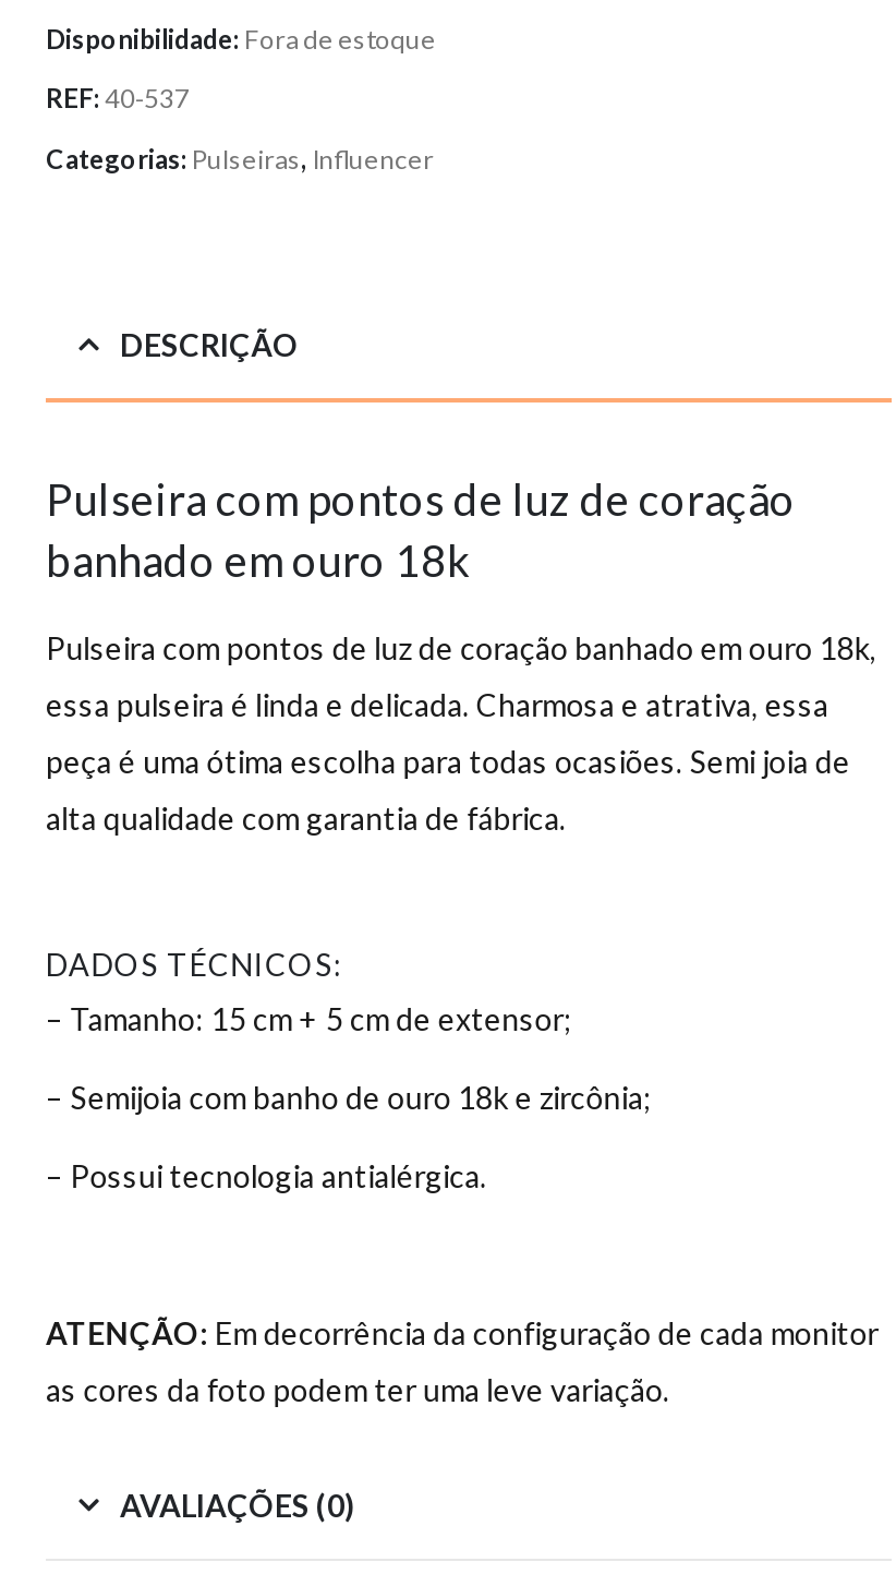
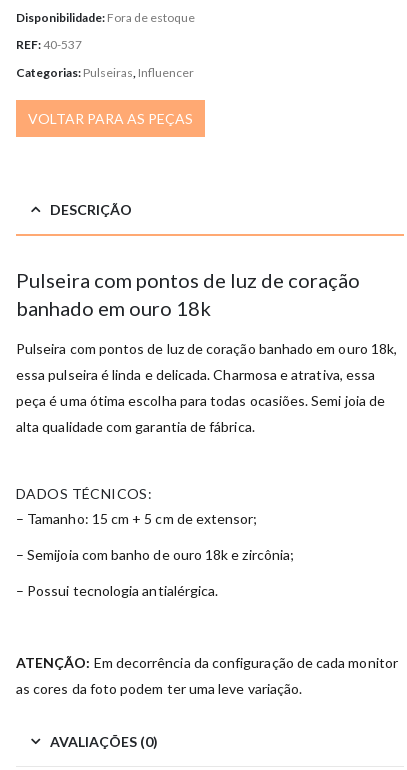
+ VOLTAR PARA AS PEÇAS
